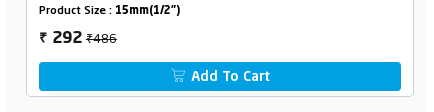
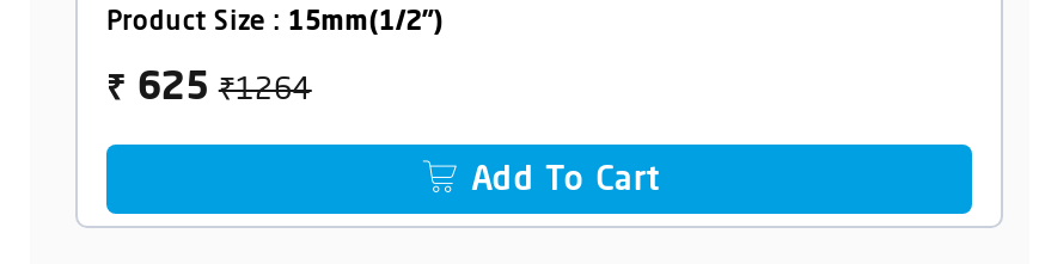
- ₹ 292 ₹486
+ ₹ 625 ₹1264
